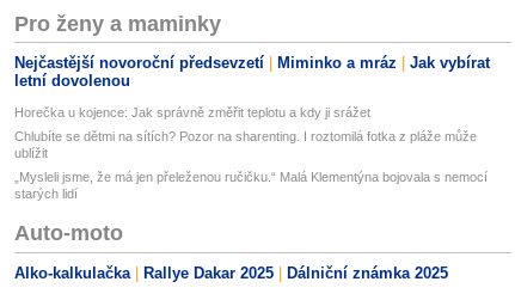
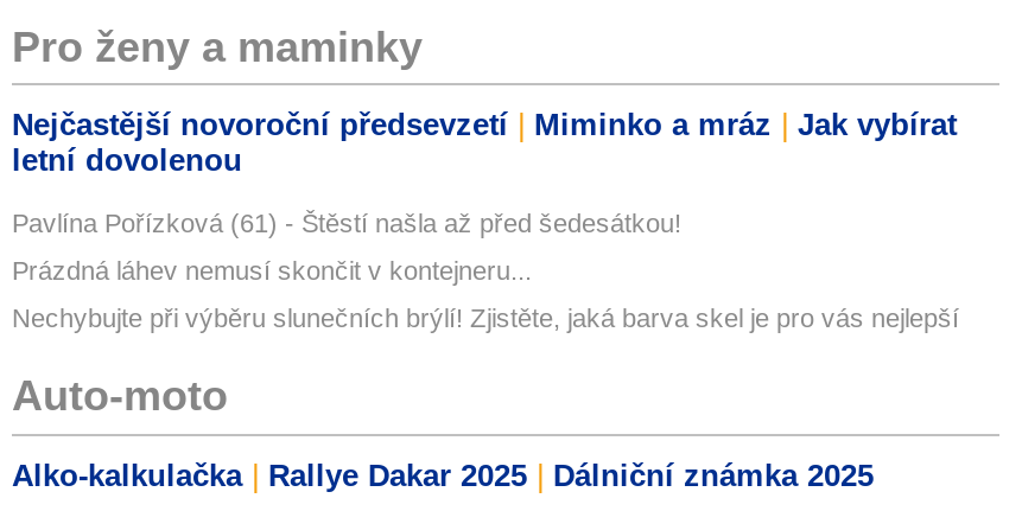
- Horečka u kojence: Jak správně změřit teplotu a kdy ji srážet
+ Pavlína Pořízková (61) - Štěstí našla až před šedesátkou!

- Chlubíte se dětmi na sítích? Pozor na sharenting. I roztomilá fotka z pláže může
- ublížit
+ Prázdná láhev nemusí skončit v kontejneru...

- „Mysleli jsme, že má jen přeleženou ručičku.“ Malá Klementýna bojovala s nemocí
- starých lidí
+ Nechybujte při výběru slunečních brýlí! Zjistěte, jaká barva skel je pro vás nejlepší
